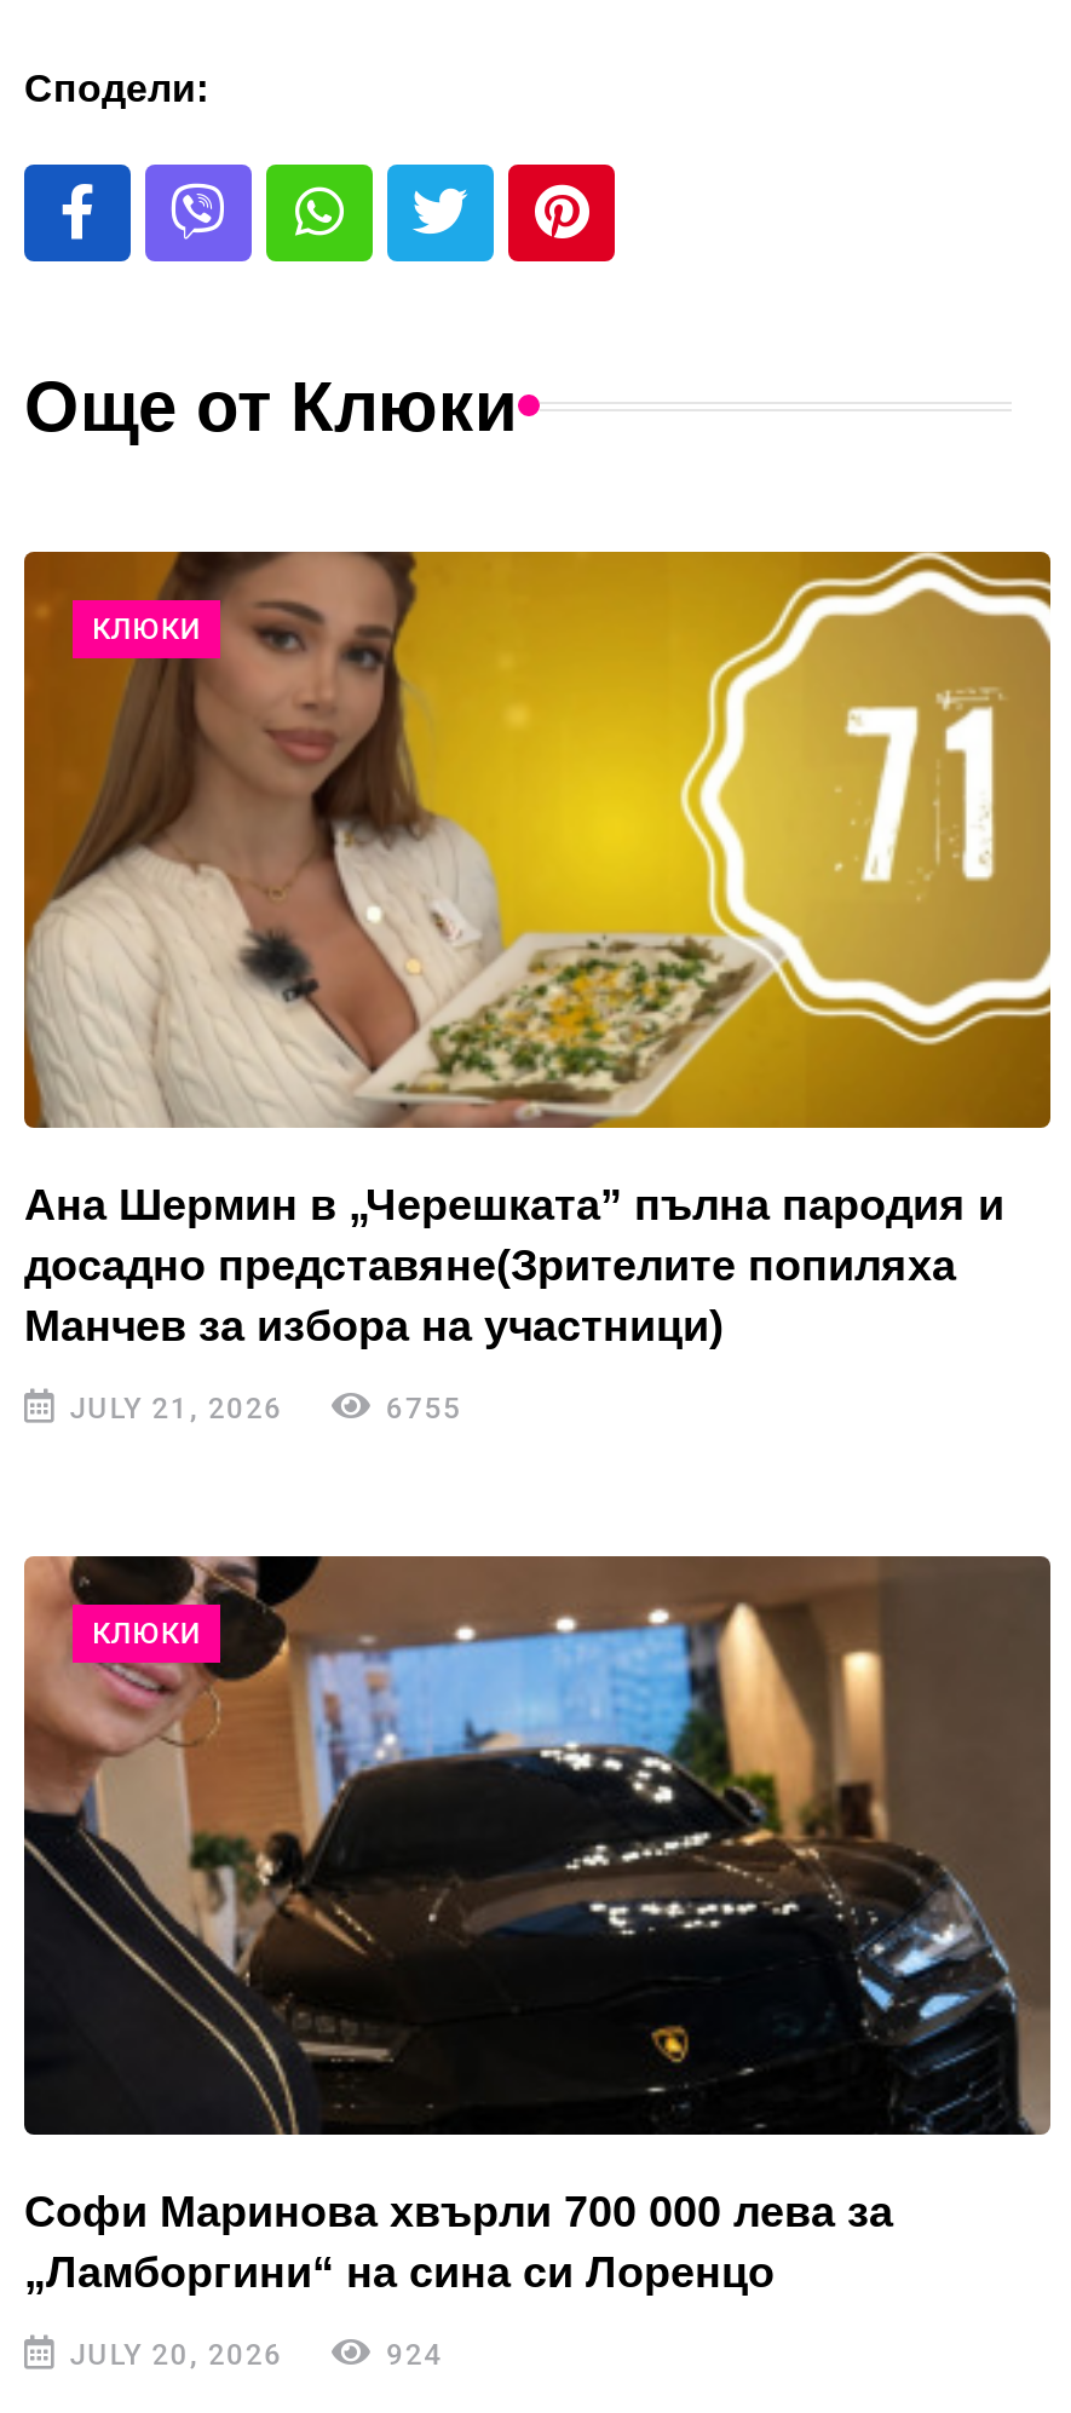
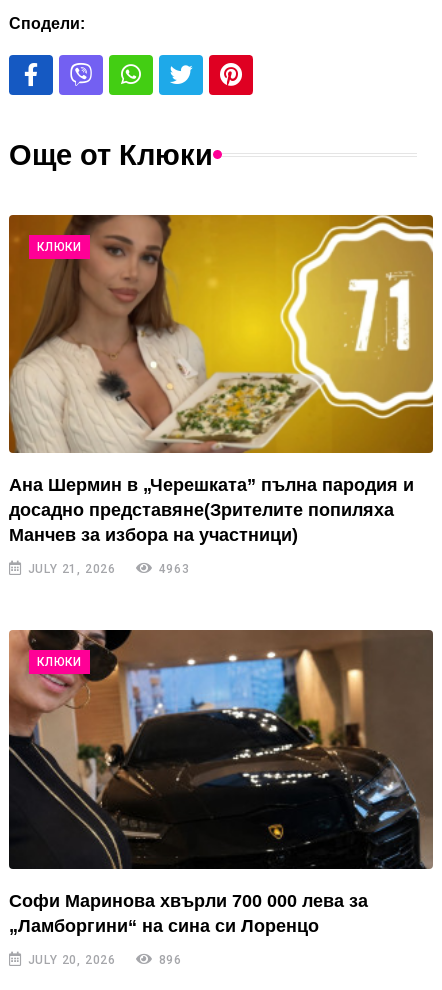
- 6755
+ 4963

- 924
+ 896
